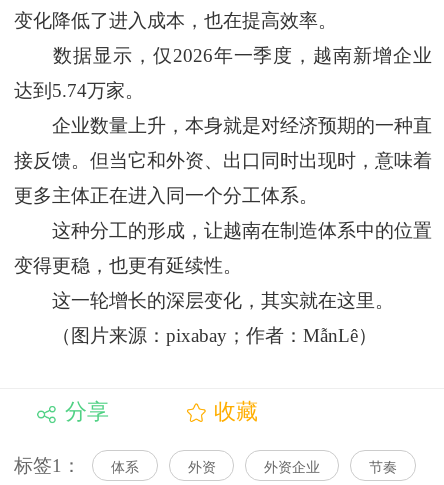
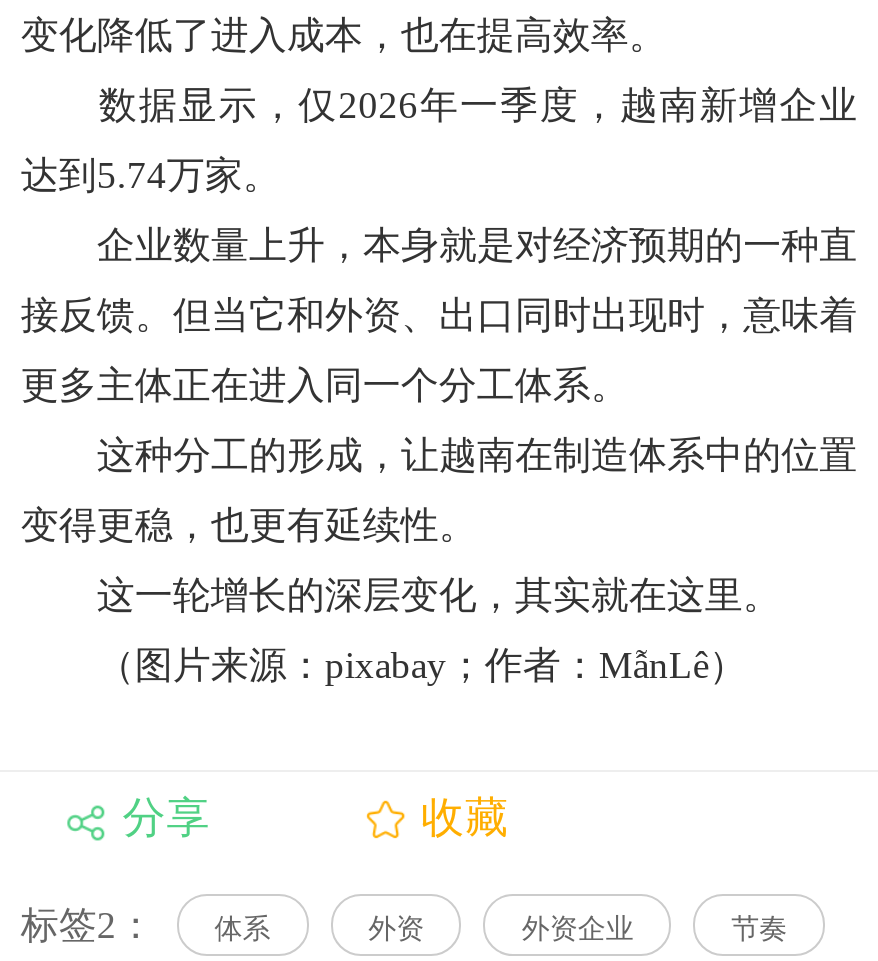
- 标签1： 体系
+ 标签2： 体系
